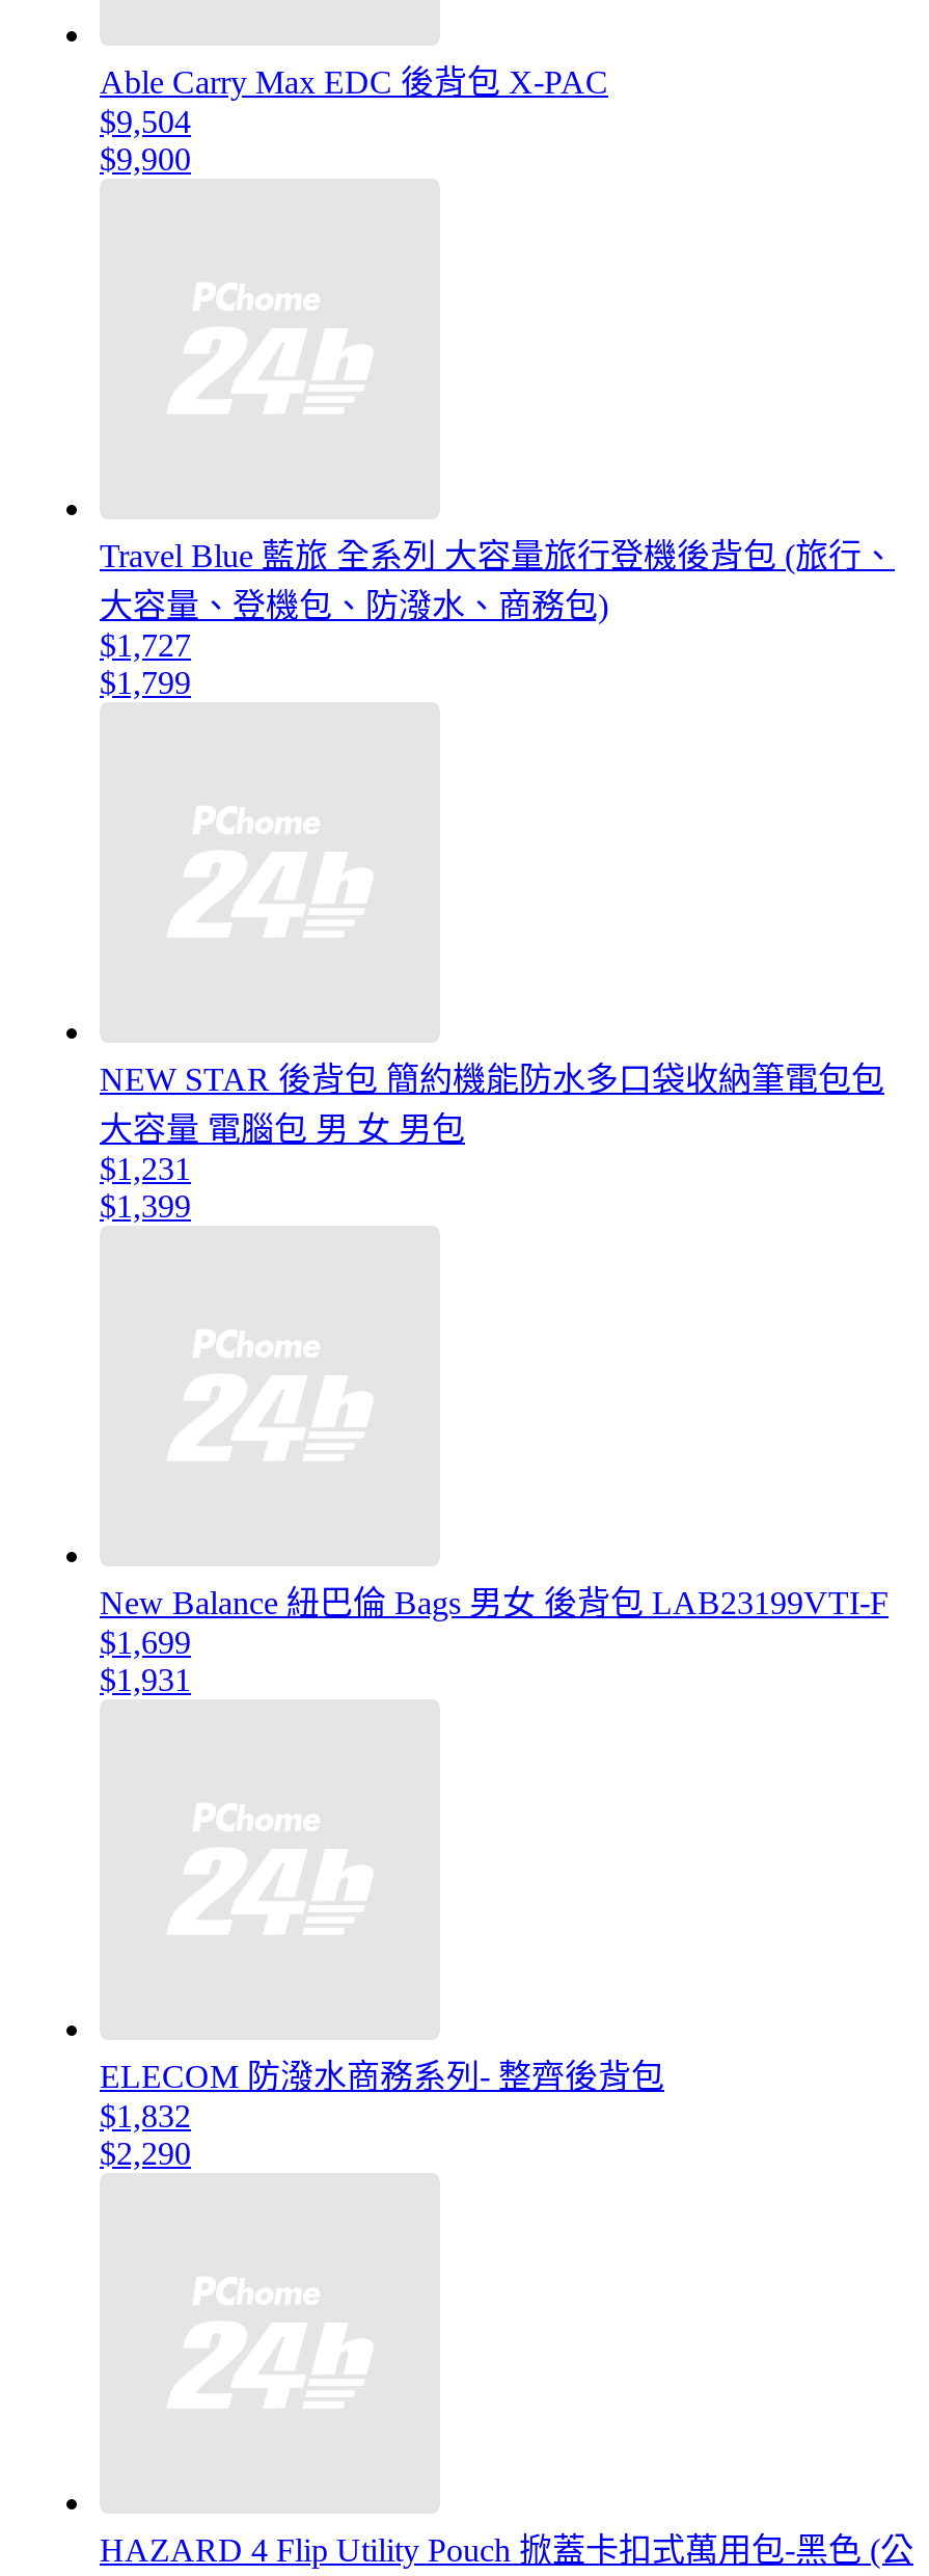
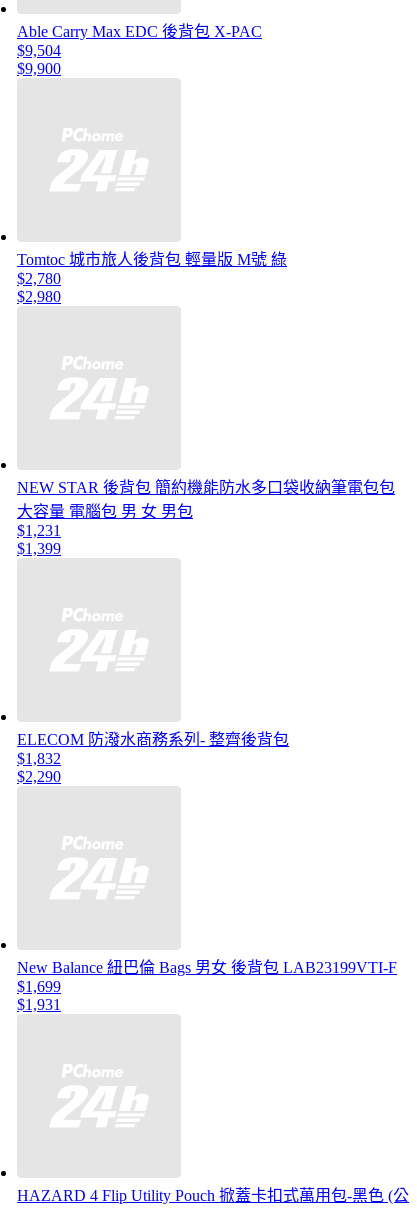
- Travel Blue 藍旅 全系列 大容量旅行登機後背包 (旅行、
- 大容量、登機包、防潑水、商務包)
- $1,727
- $1,799
+ Tomtoc 城市旅人後背包 輕量版 M號 綠
+ $2,780
+ $2,980

moved down: New Balance 紐巴倫 Bags 男女 後背包 LAB23199VTI-F | $1,699 | $1,931

moved up: ELECOM 防潑水商務系列- 整齊後背包 | $1,832 | $2,290
